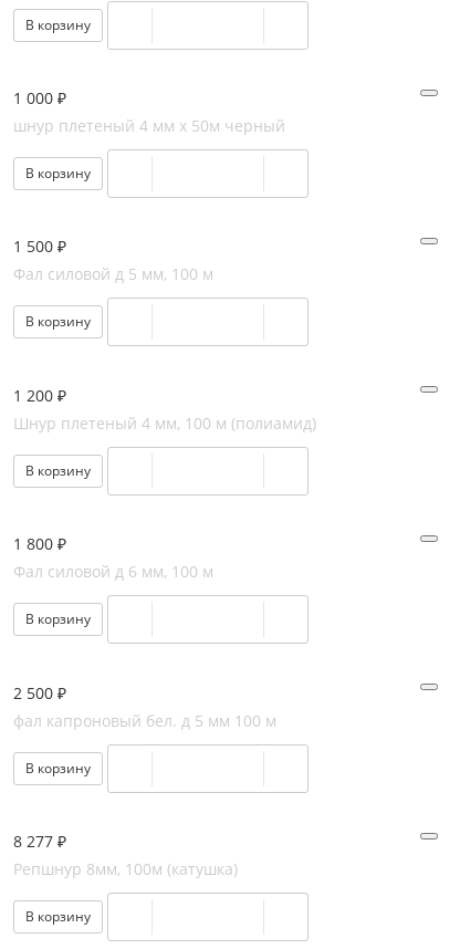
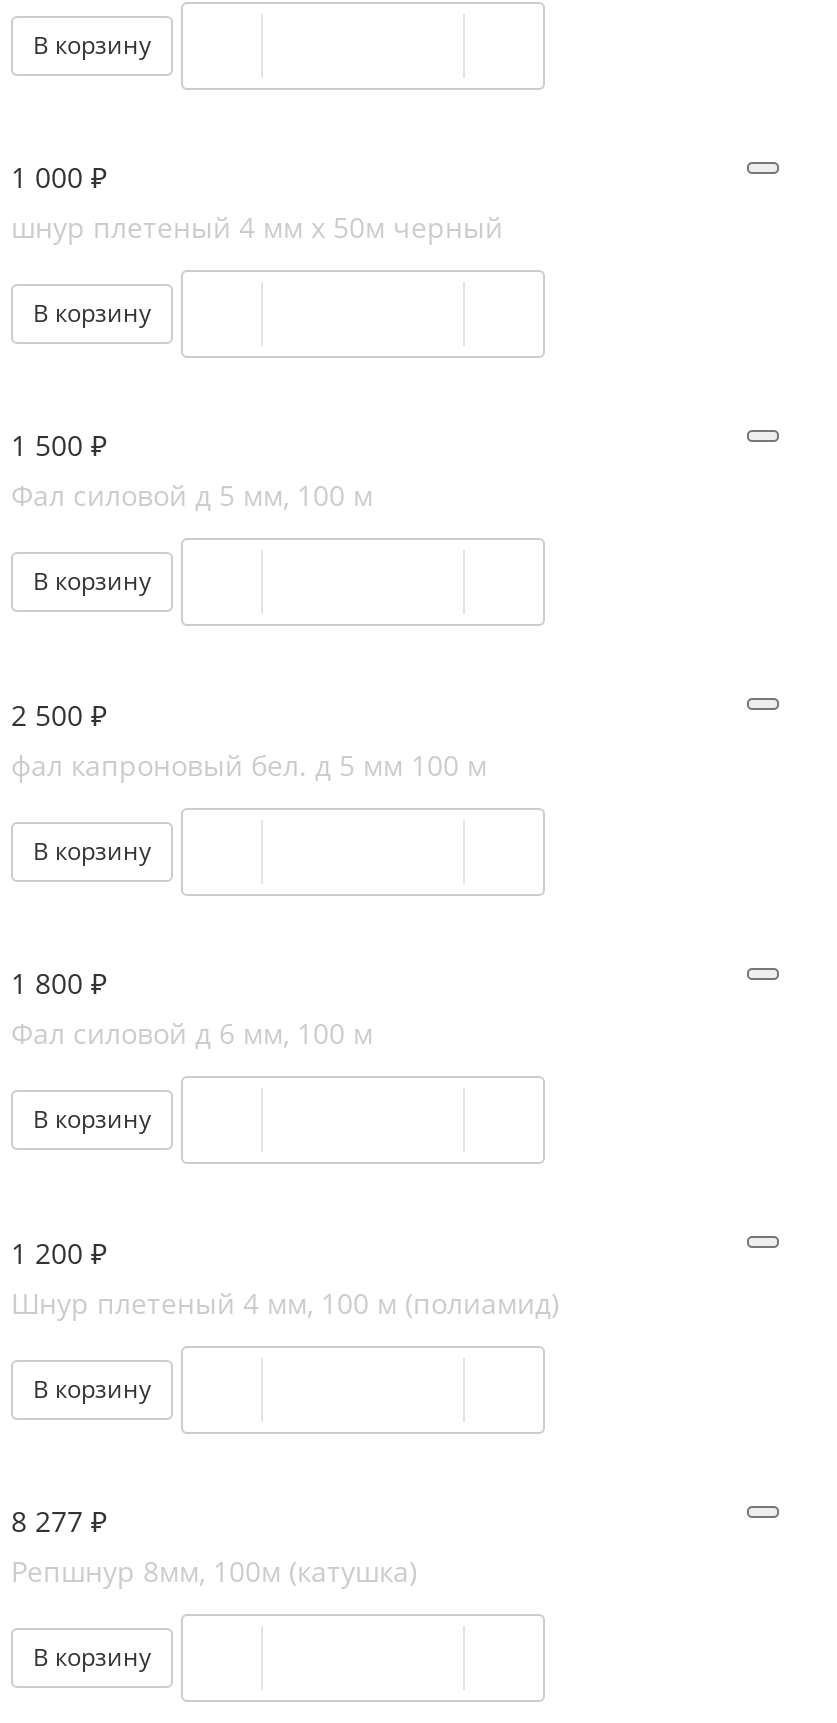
moved down: 1 200 ₽ | Шнур плетеный 4 мм, 100 м (полиамид)

moved up: 2 500 ₽ | фал капроновый бел. д 5 мм 100 м
